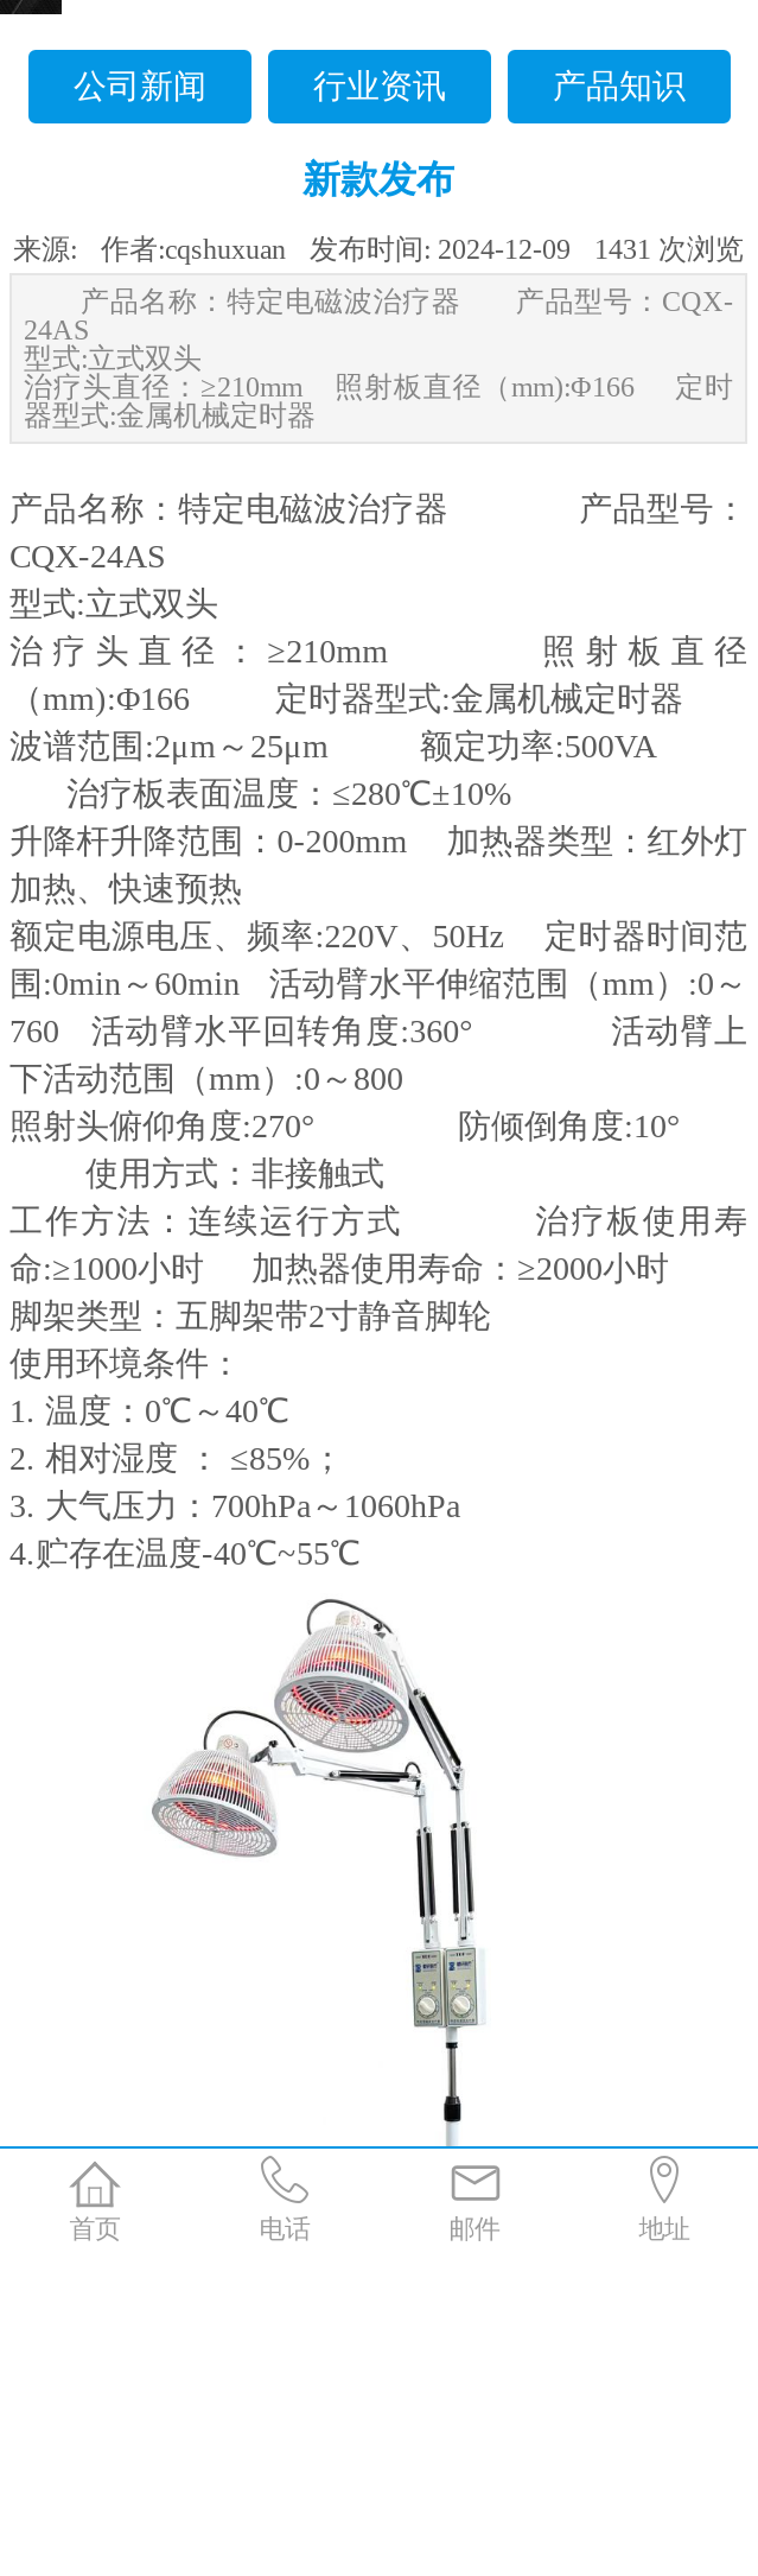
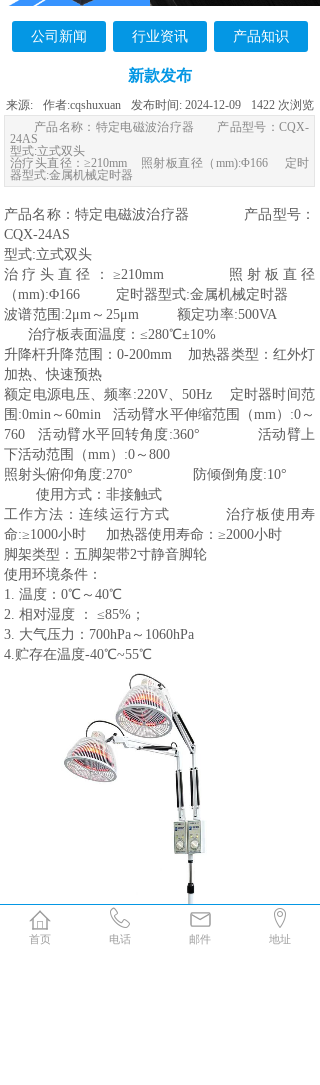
- 来源: 作者:cqshuxuan 发布时间: 2024-12-09 1431次浏览
+ 来源: 作者:cqshuxuan 发布时间: 2024-12-09 1422次浏览
